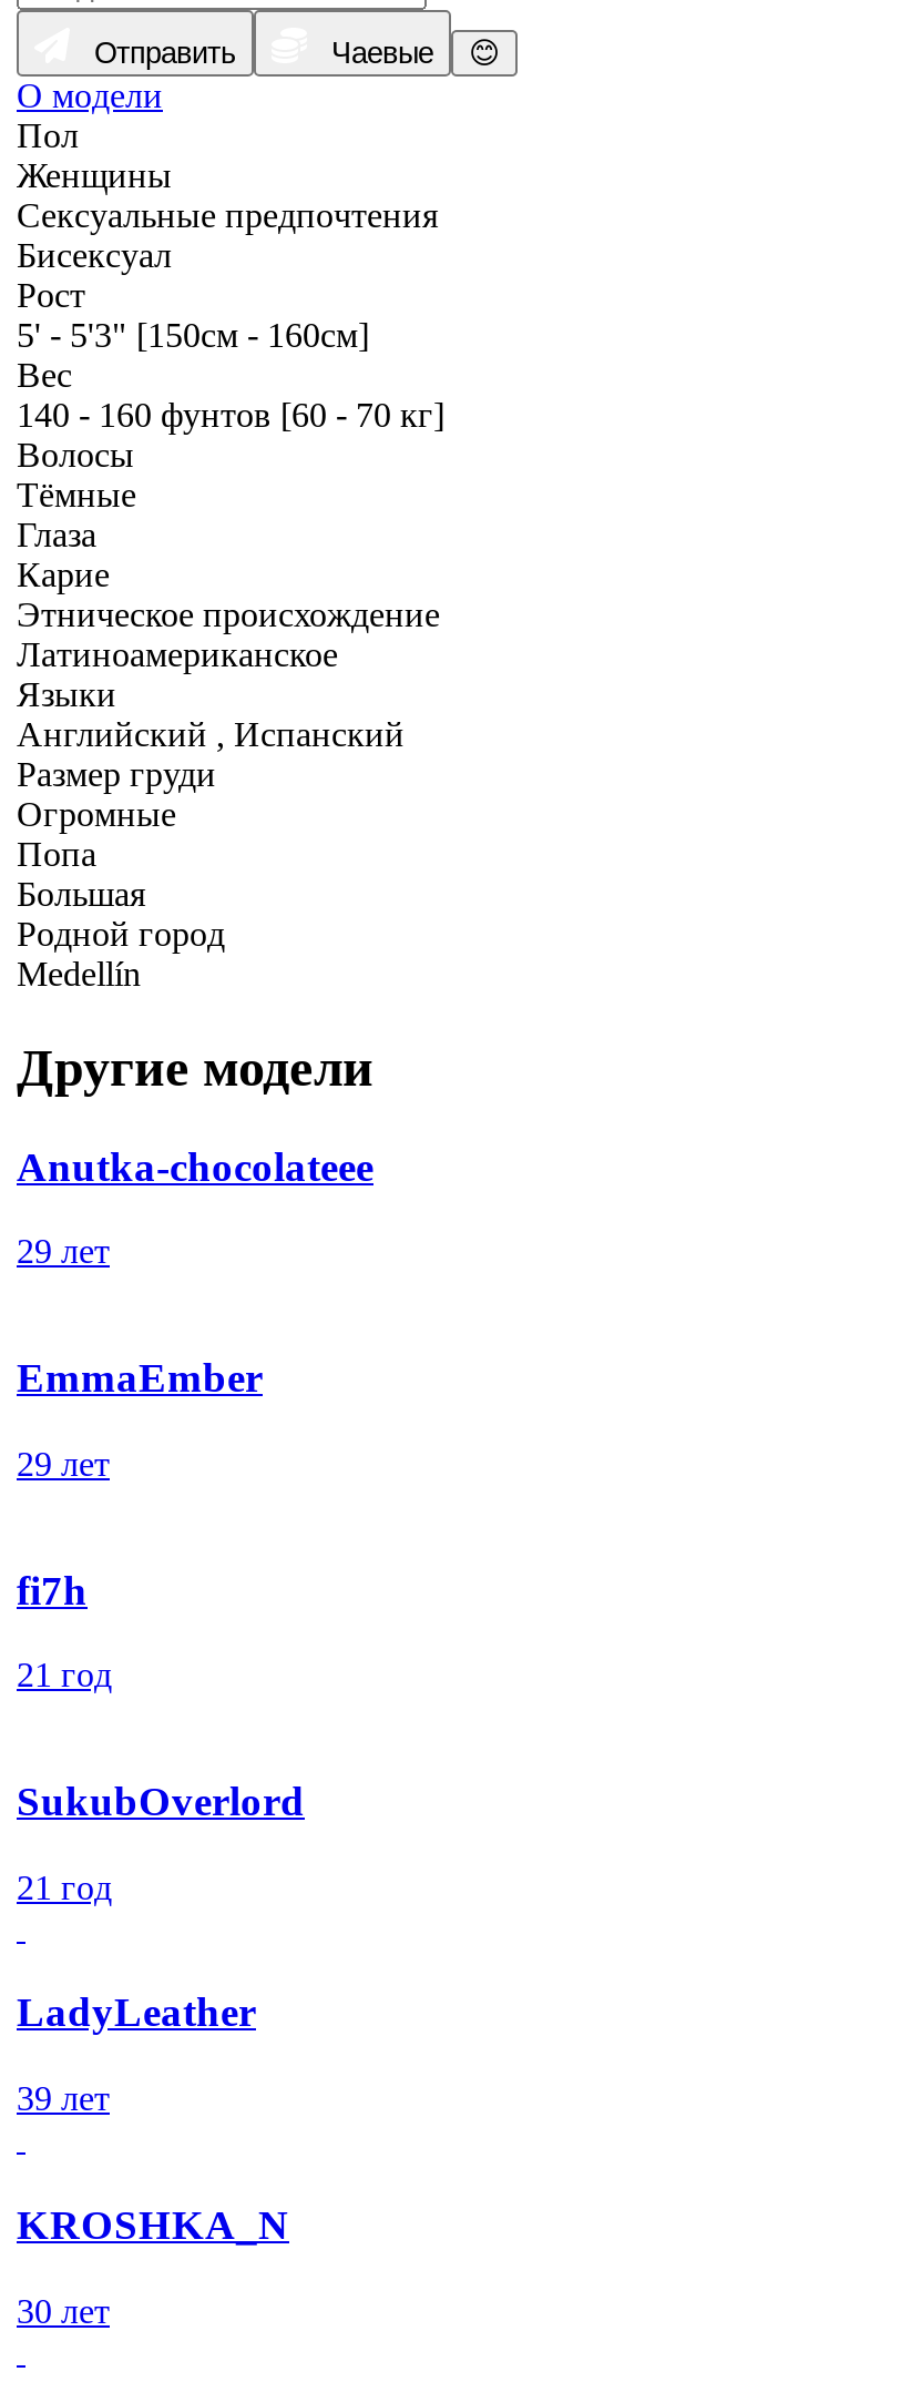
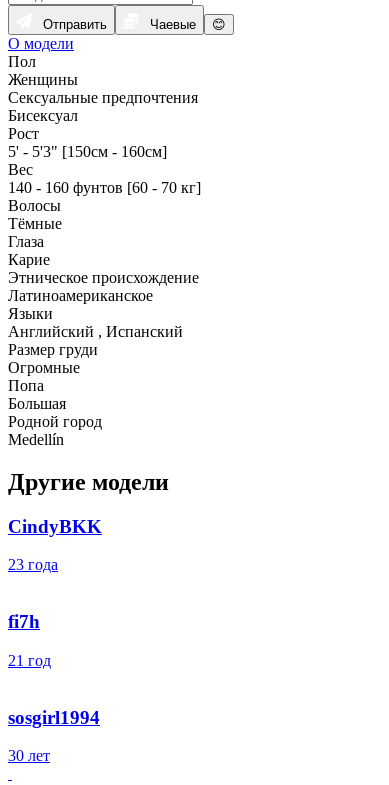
- Anutka-chocolateee
- 29 лет
- EmmaEmber
- 29 лет
+ CindyBKK
+ 23 года

- SukubOverlord
- 21 год
- LadyLeather
- 39 лет
- KROSHKA_N
+ sosgirl1994
